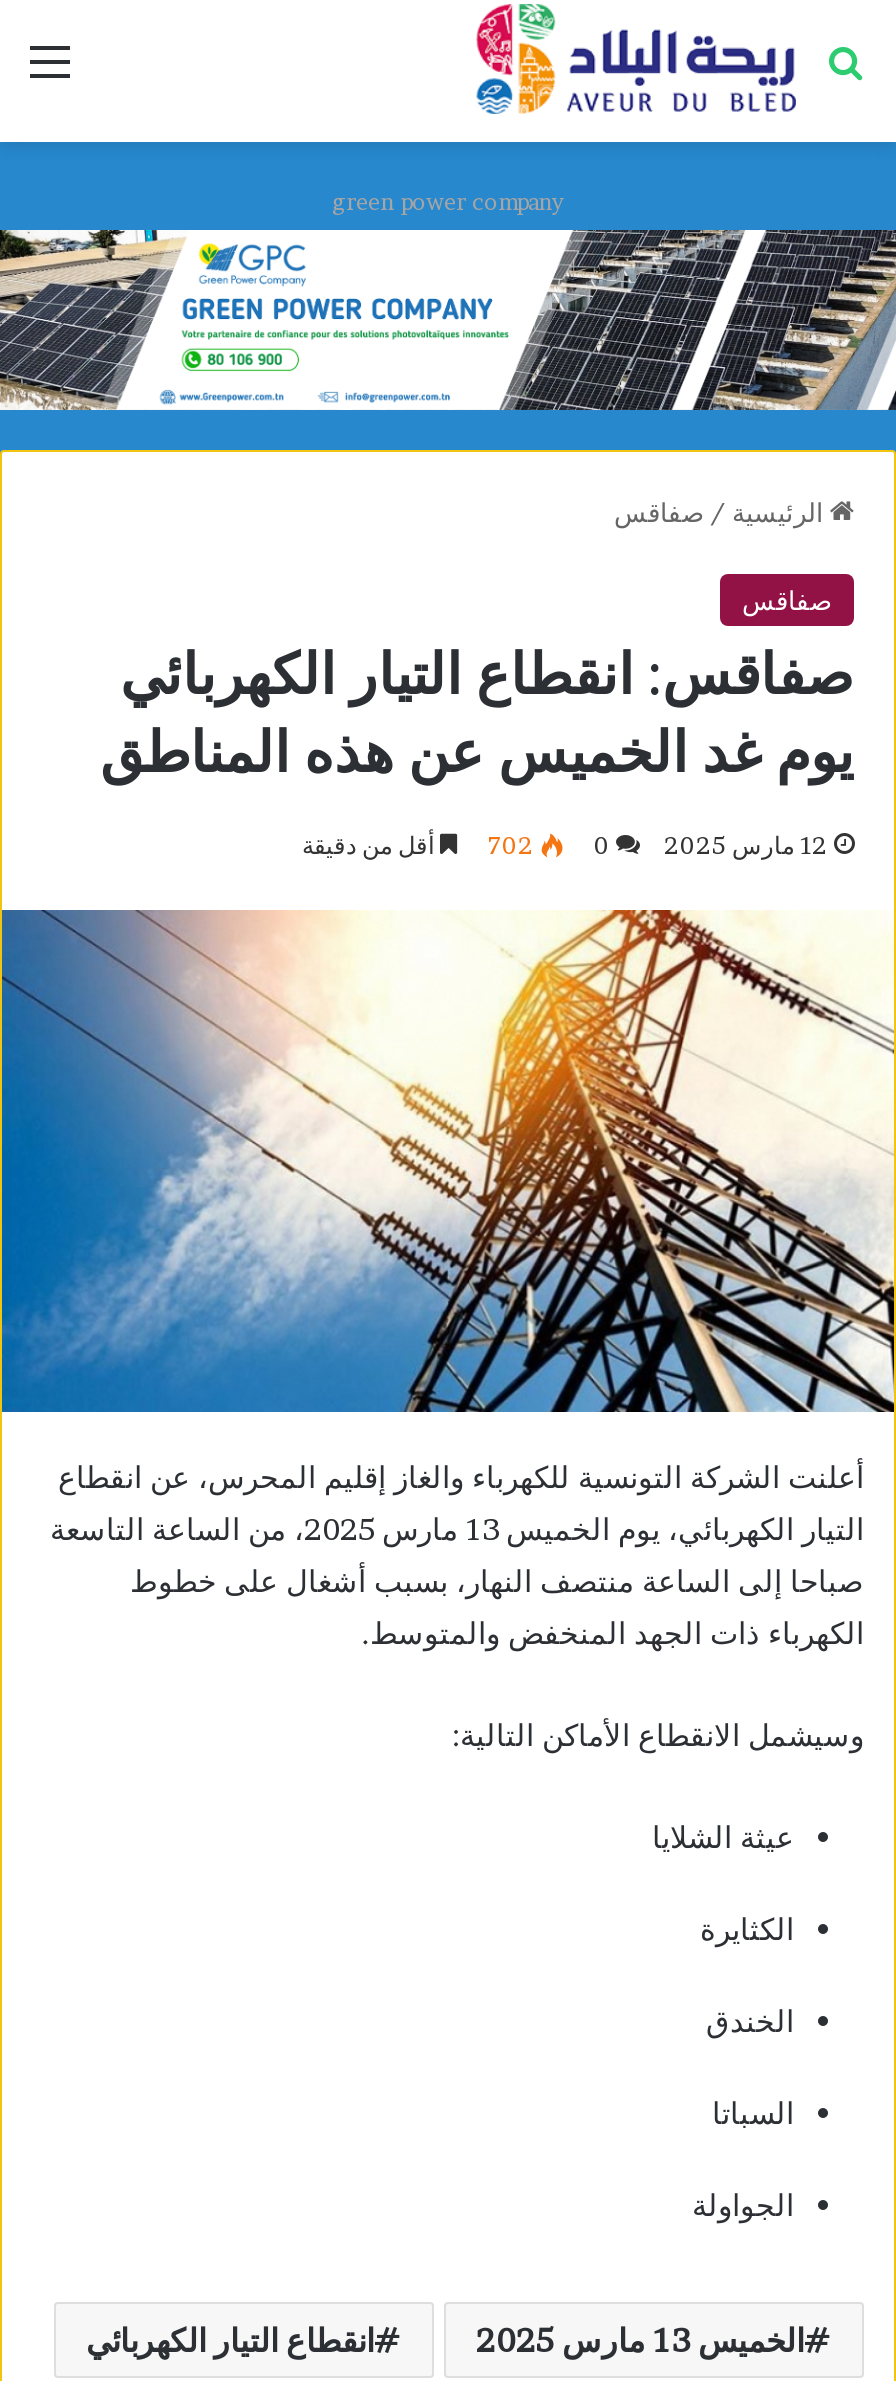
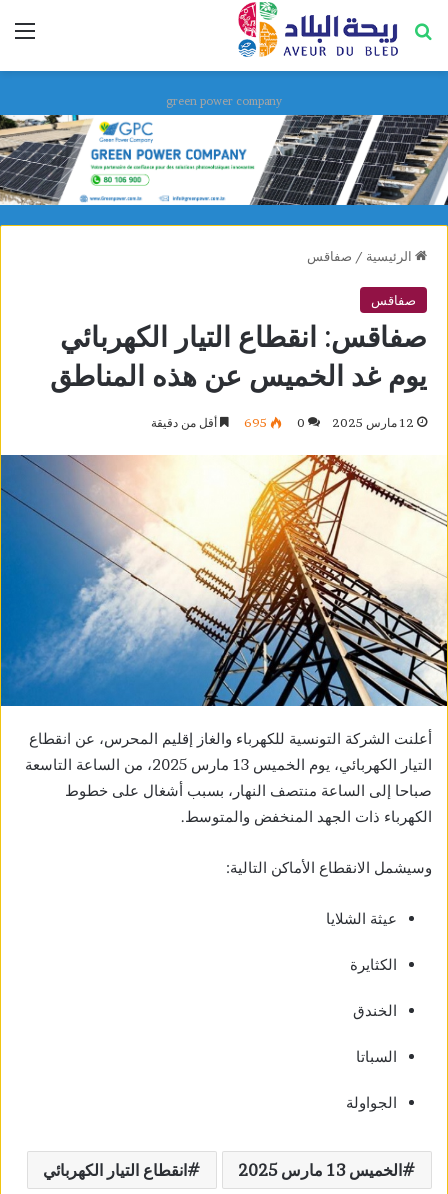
- 702
+ 695
